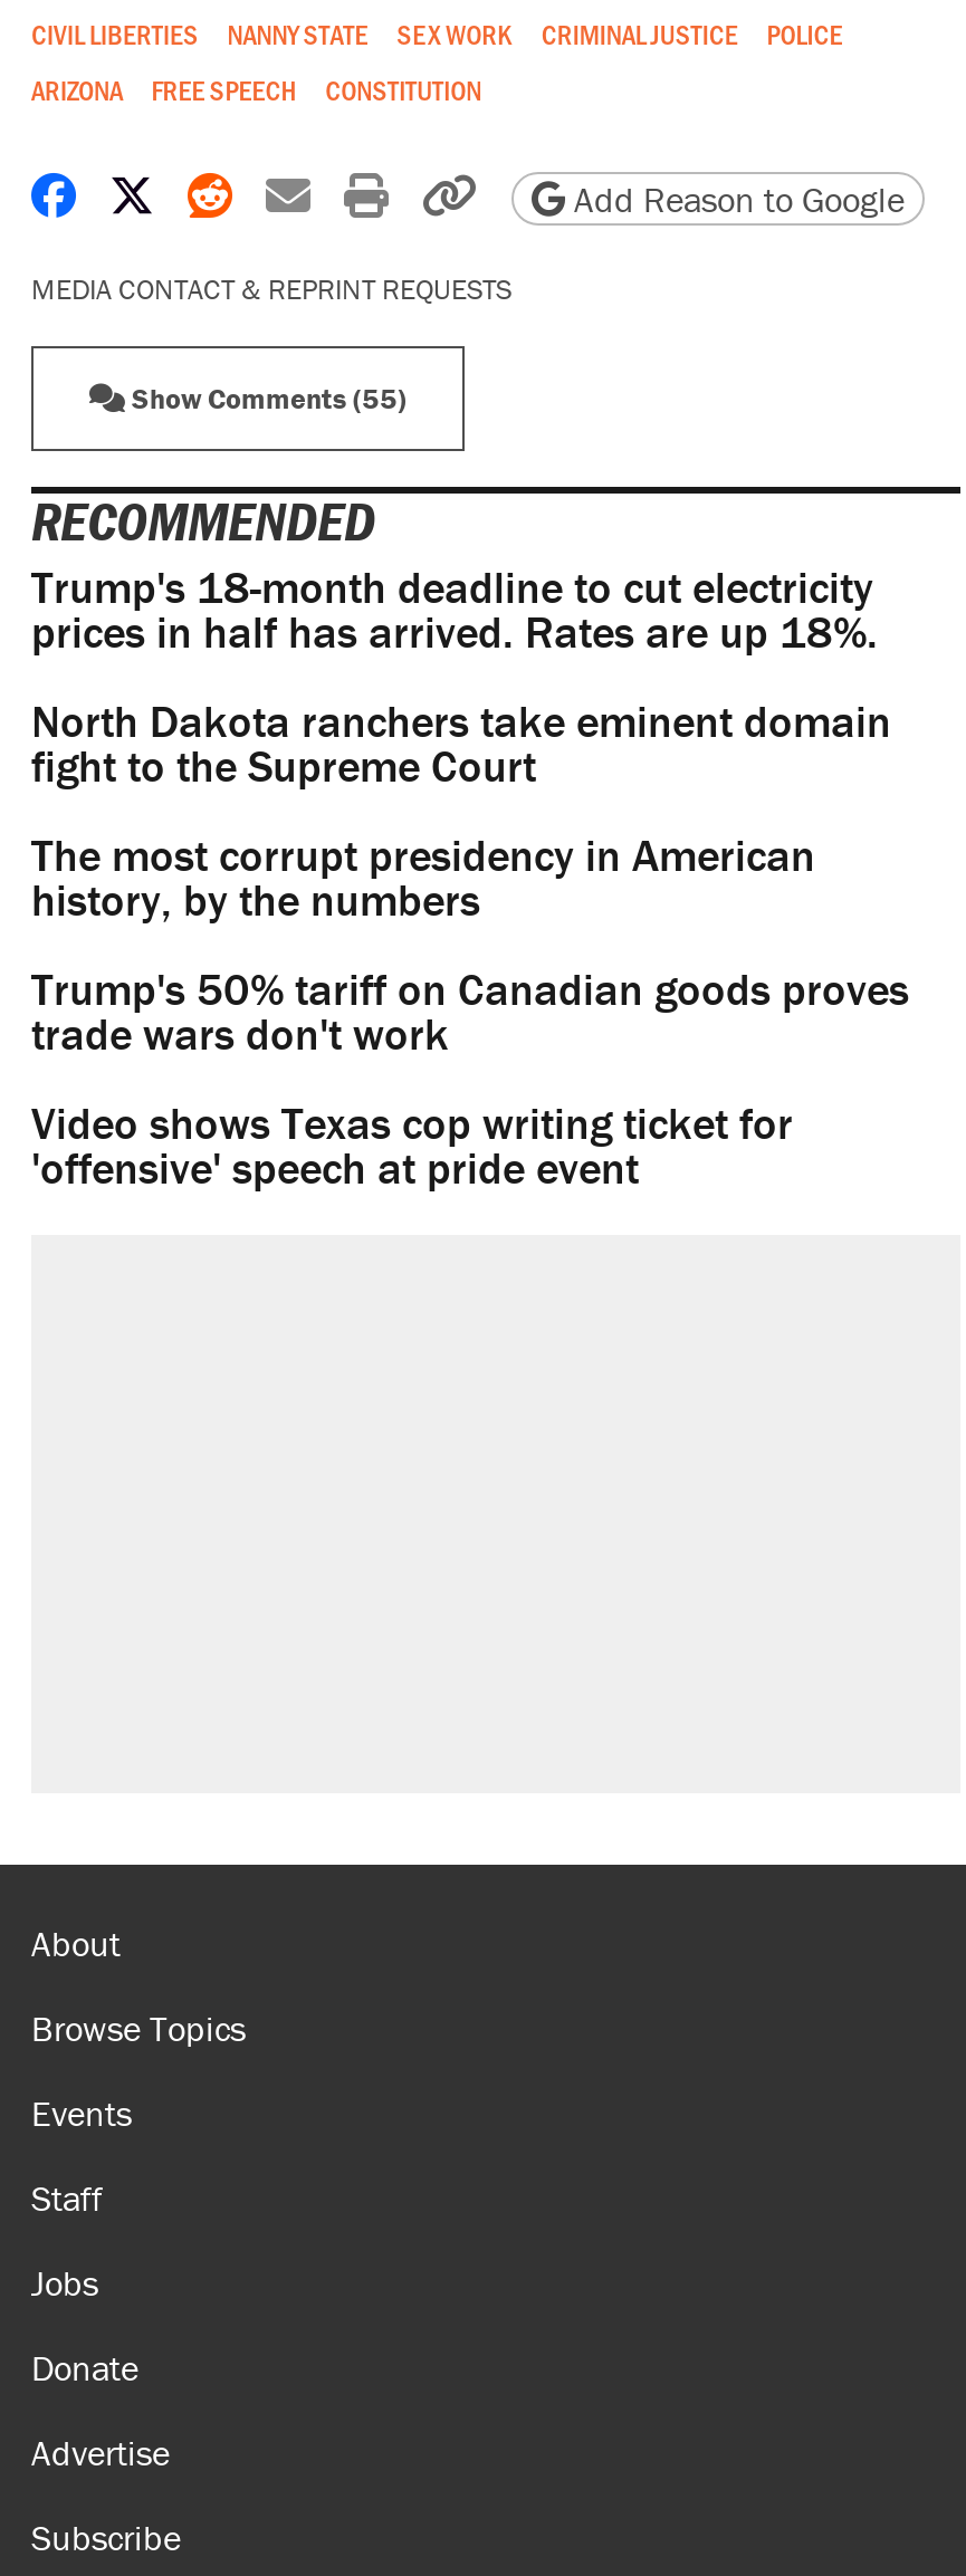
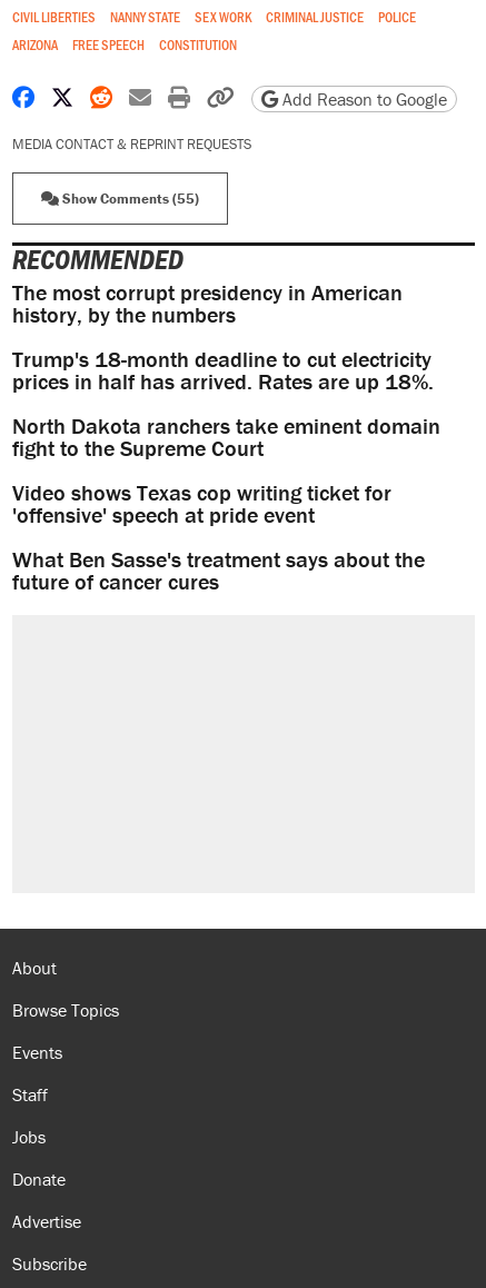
moved down: Trump's 18-month deadline to cut electricity | prices in half has arrived. Rates are up 18%. | North Dakota ranchers take eminent domain | fight to the Supreme Court

moved up: The most corrupt presidency in American | history, by the numbers

- Trump's 50% tariff on Canadian goods proves
- trade wars don't work

moved up: Video shows Texas cop writing ticket for | 'offensive' speech at pride event

+ What Ben Sasse's treatment says about the
+ future of cancer cures
